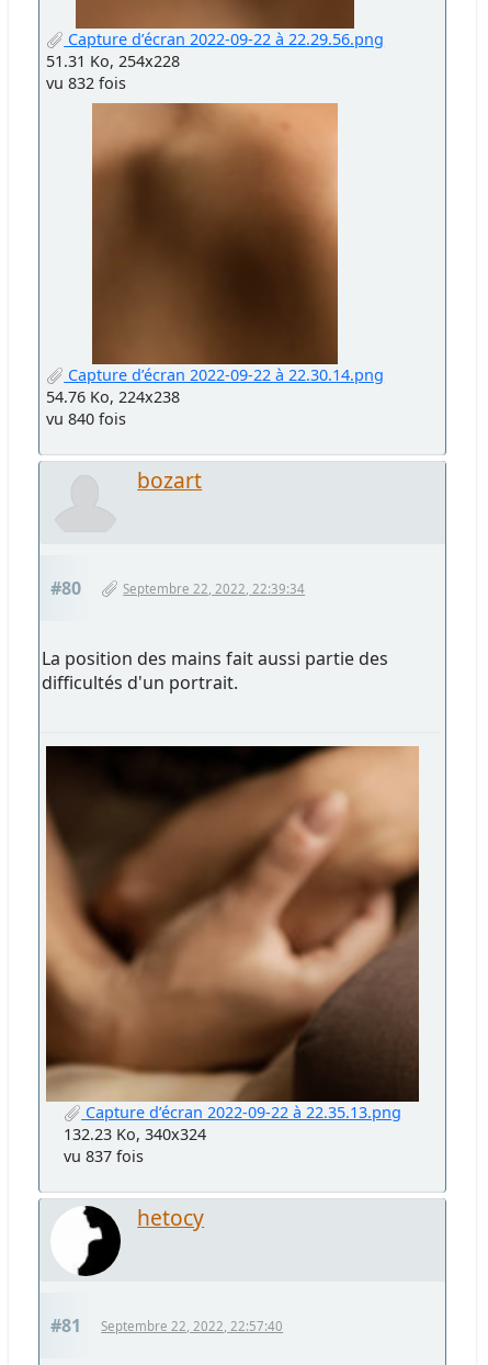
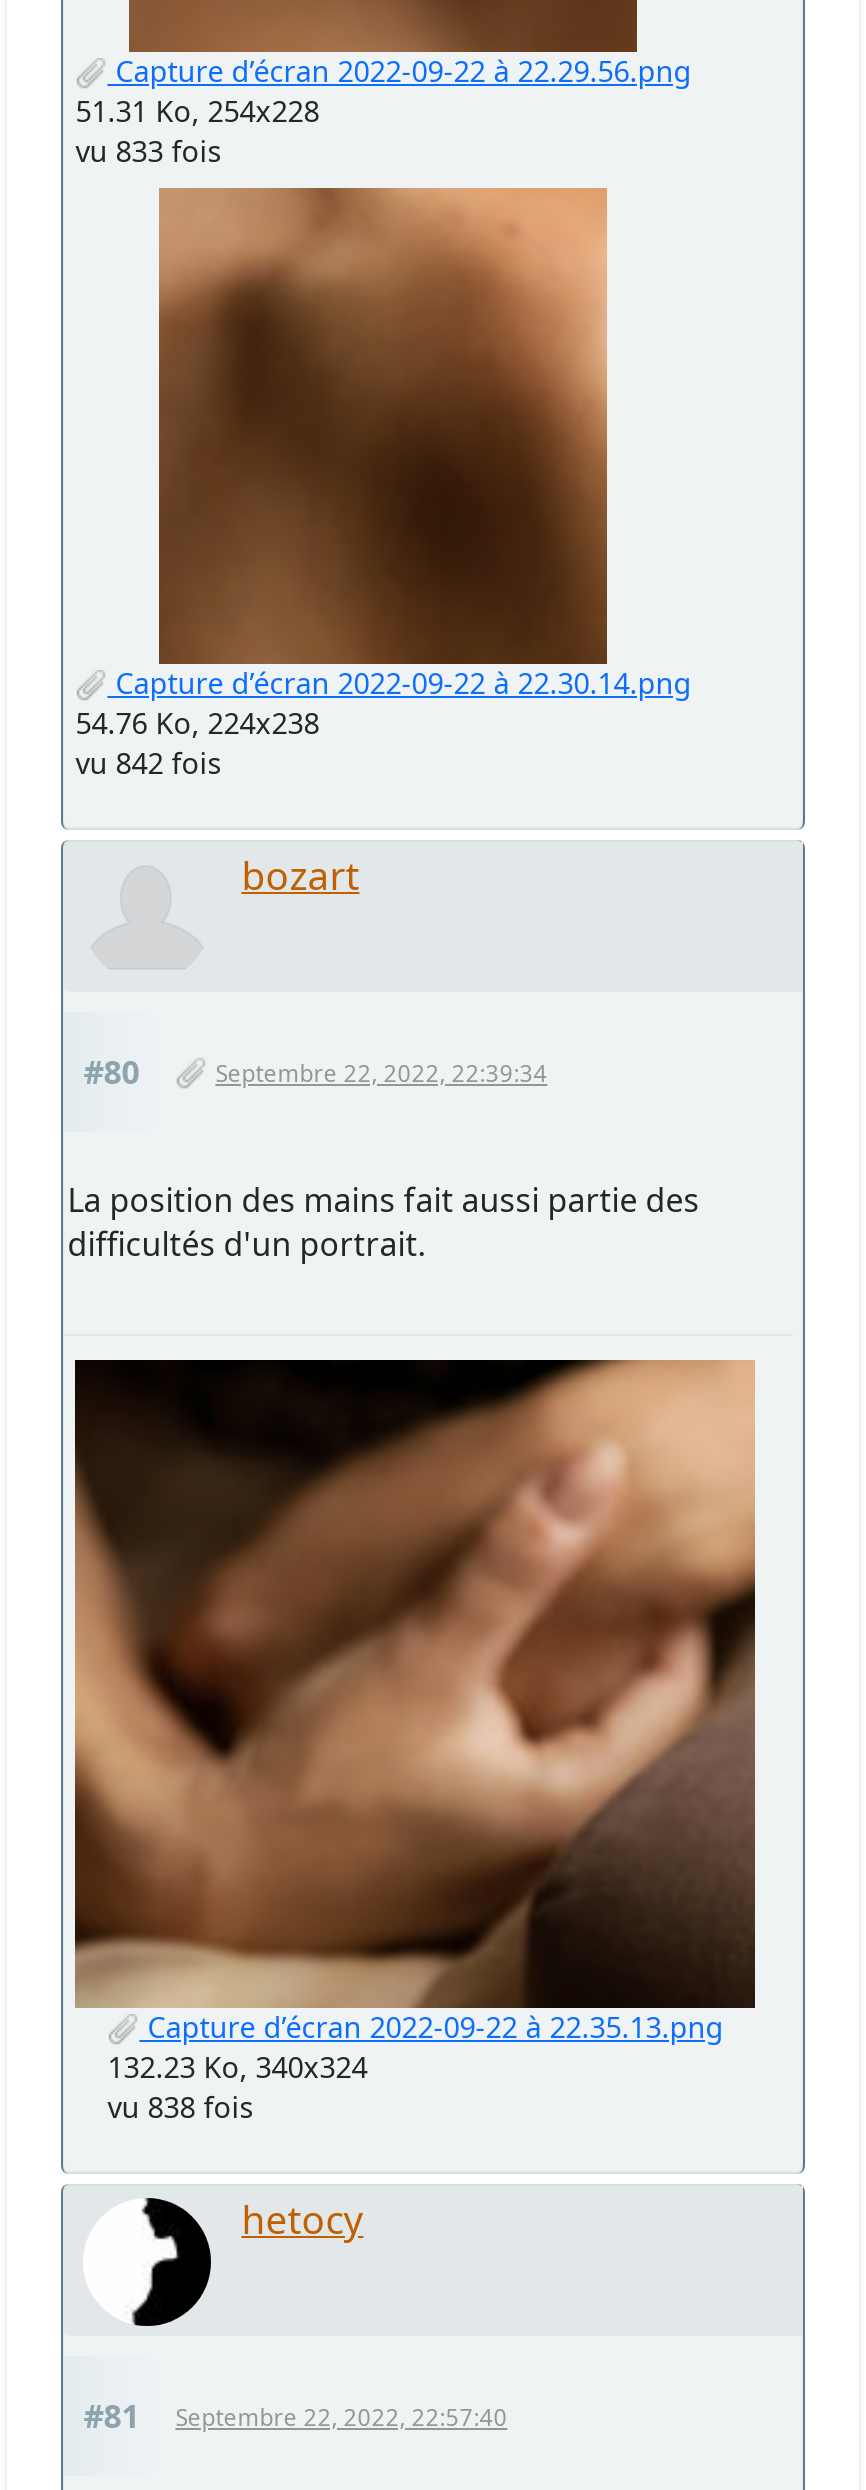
- vu 832 fois
+ vu 833 fois

- vu 840 fois
+ vu 842 fois

- vu 837 fois
+ vu 838 fois
